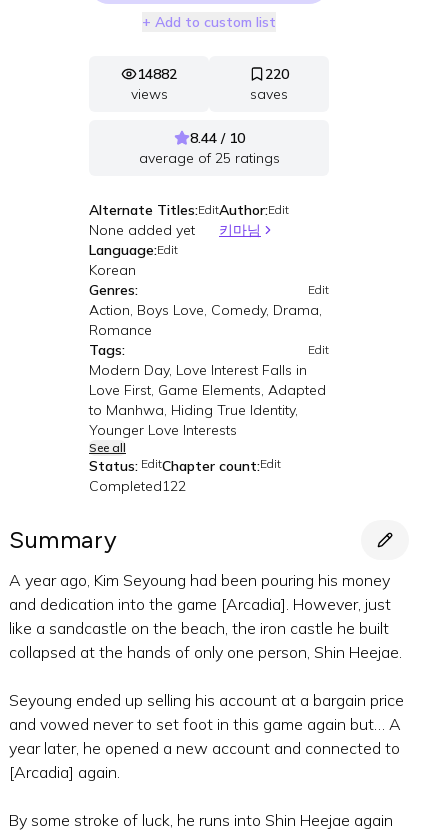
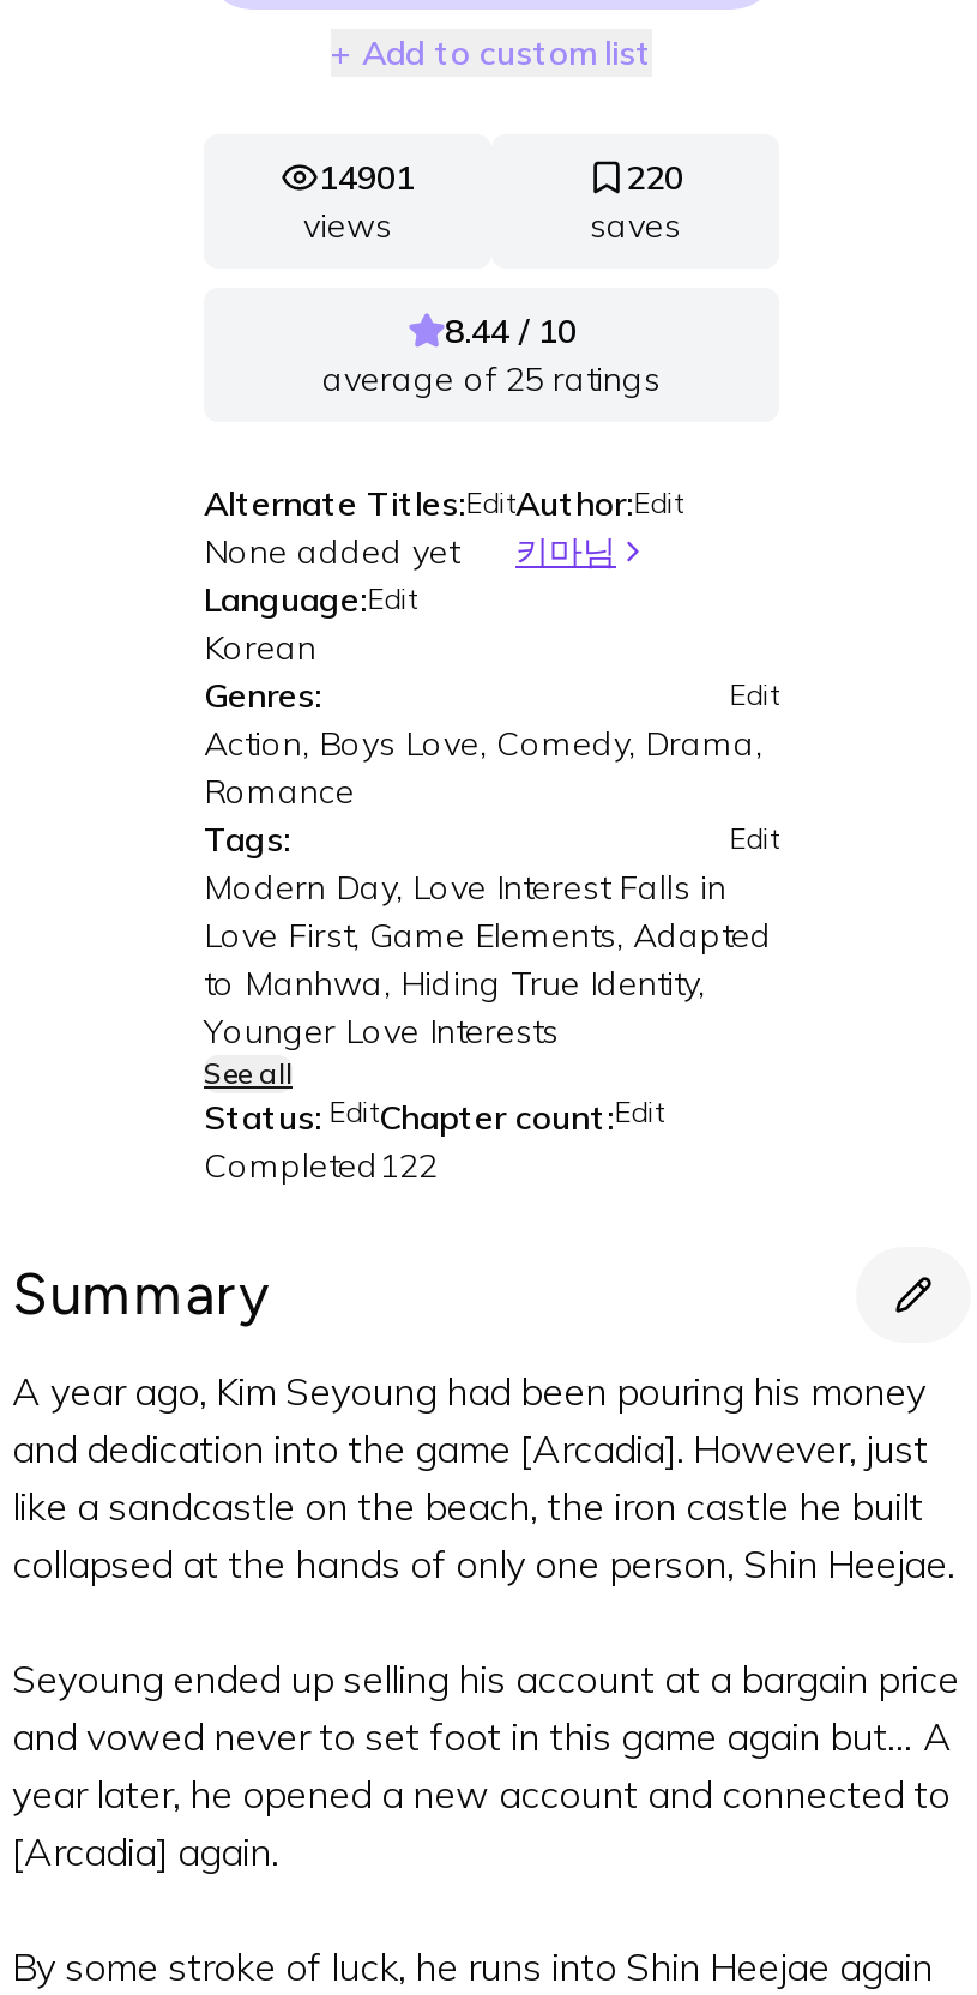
- 14882
+ 14901
